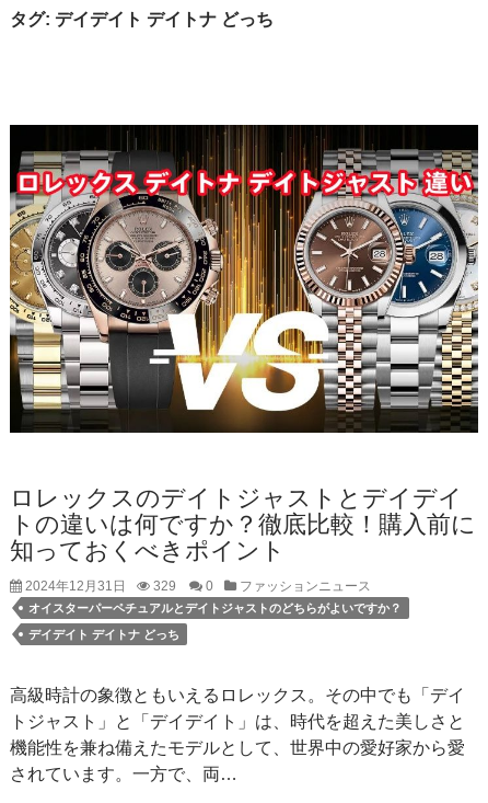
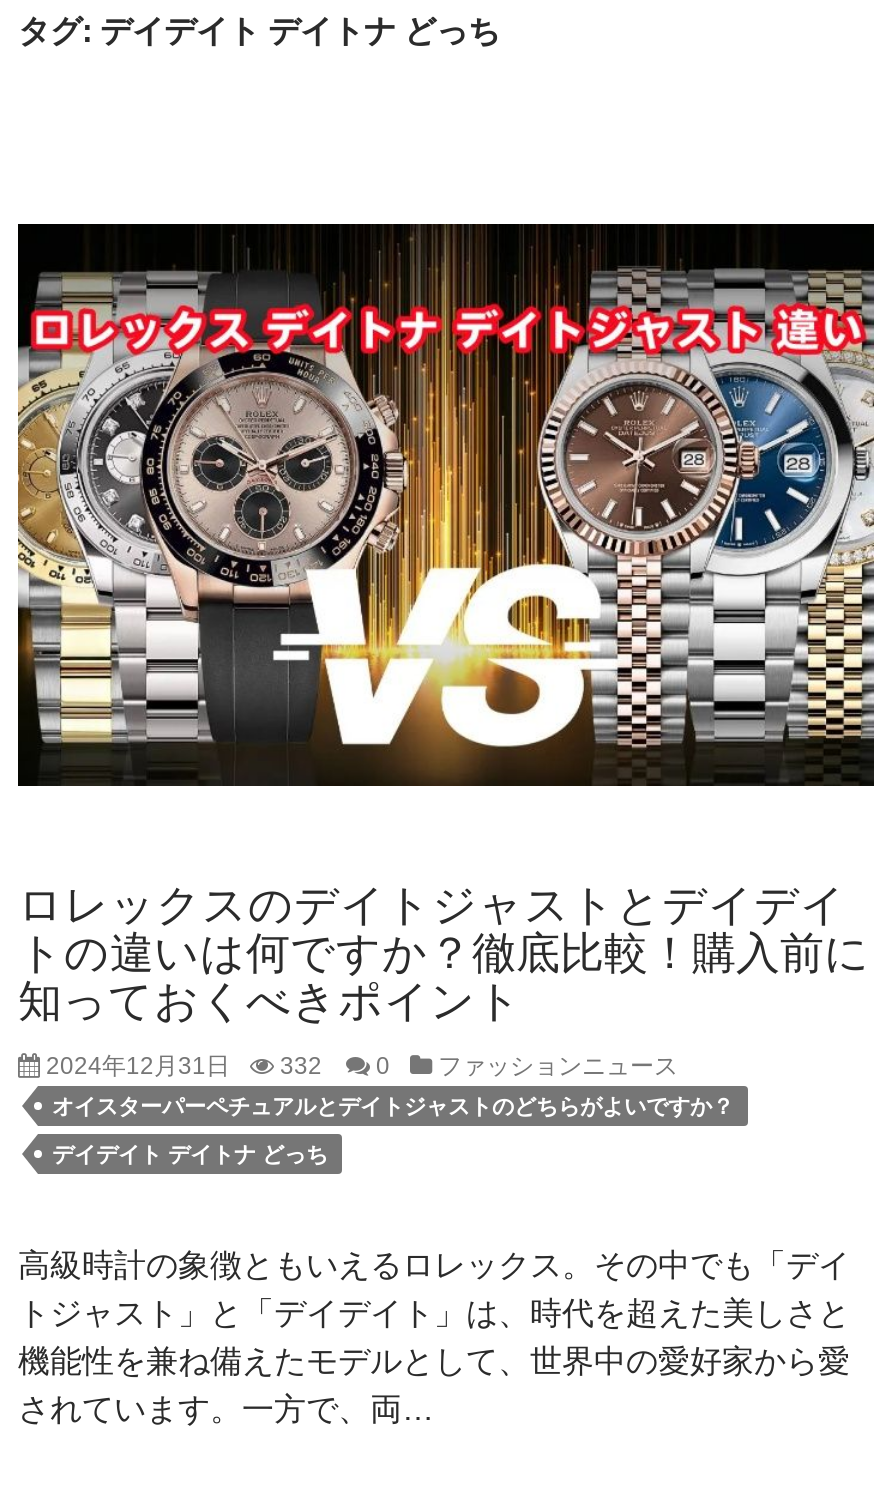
- 2024年12月31日 329 0 ファッションニュース
+ 2024年12月31日 332 0 ファッションニュース
